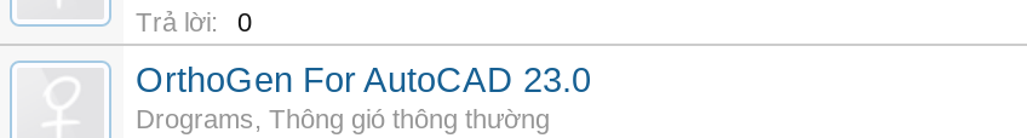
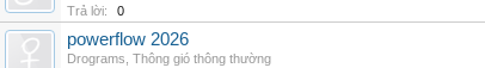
- OrthoGen For AutoCAD 23.0
+ powerflow 2026
